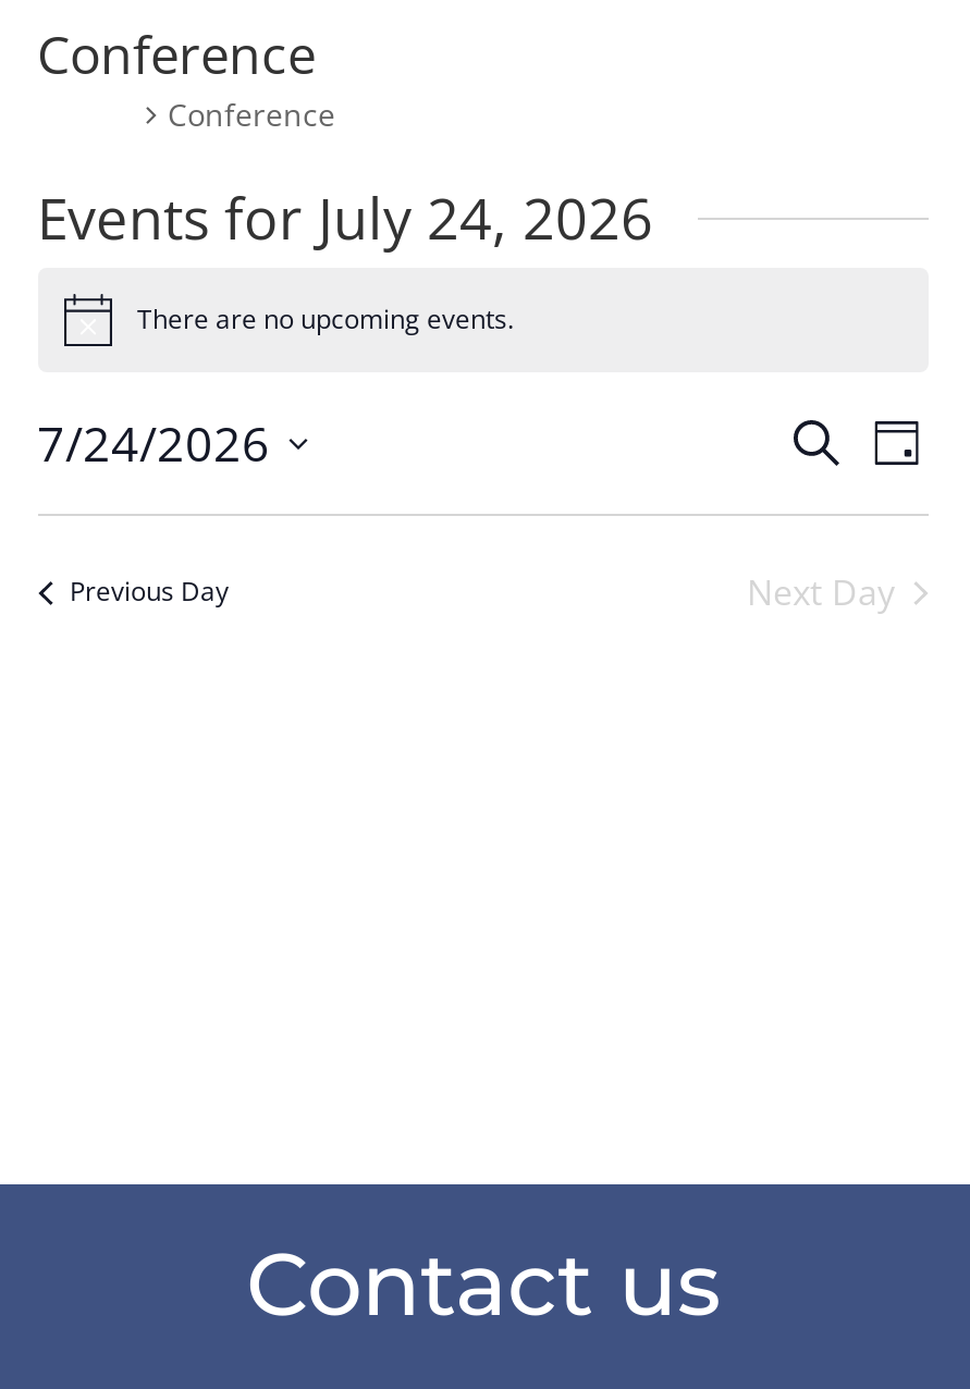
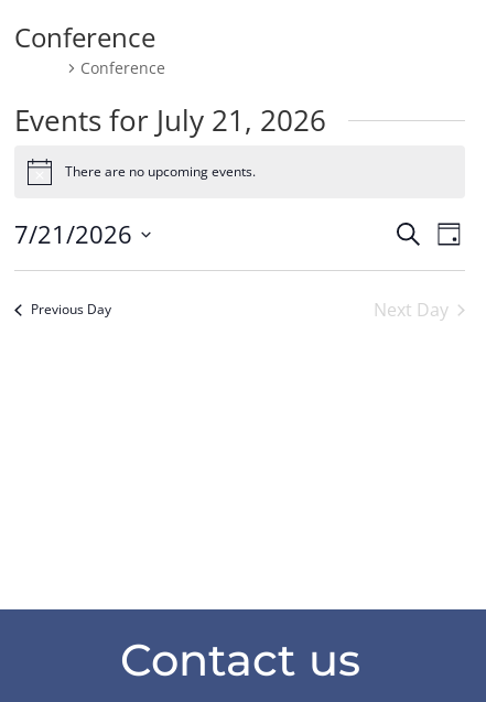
- Events for July 24, 2026
+ Events for July 21, 2026

- 7/24/2026
+ 7/21/2026
